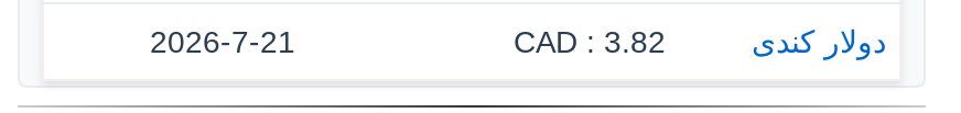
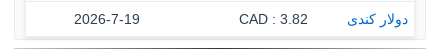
- 2026-7-21
+ 2026-7-19
